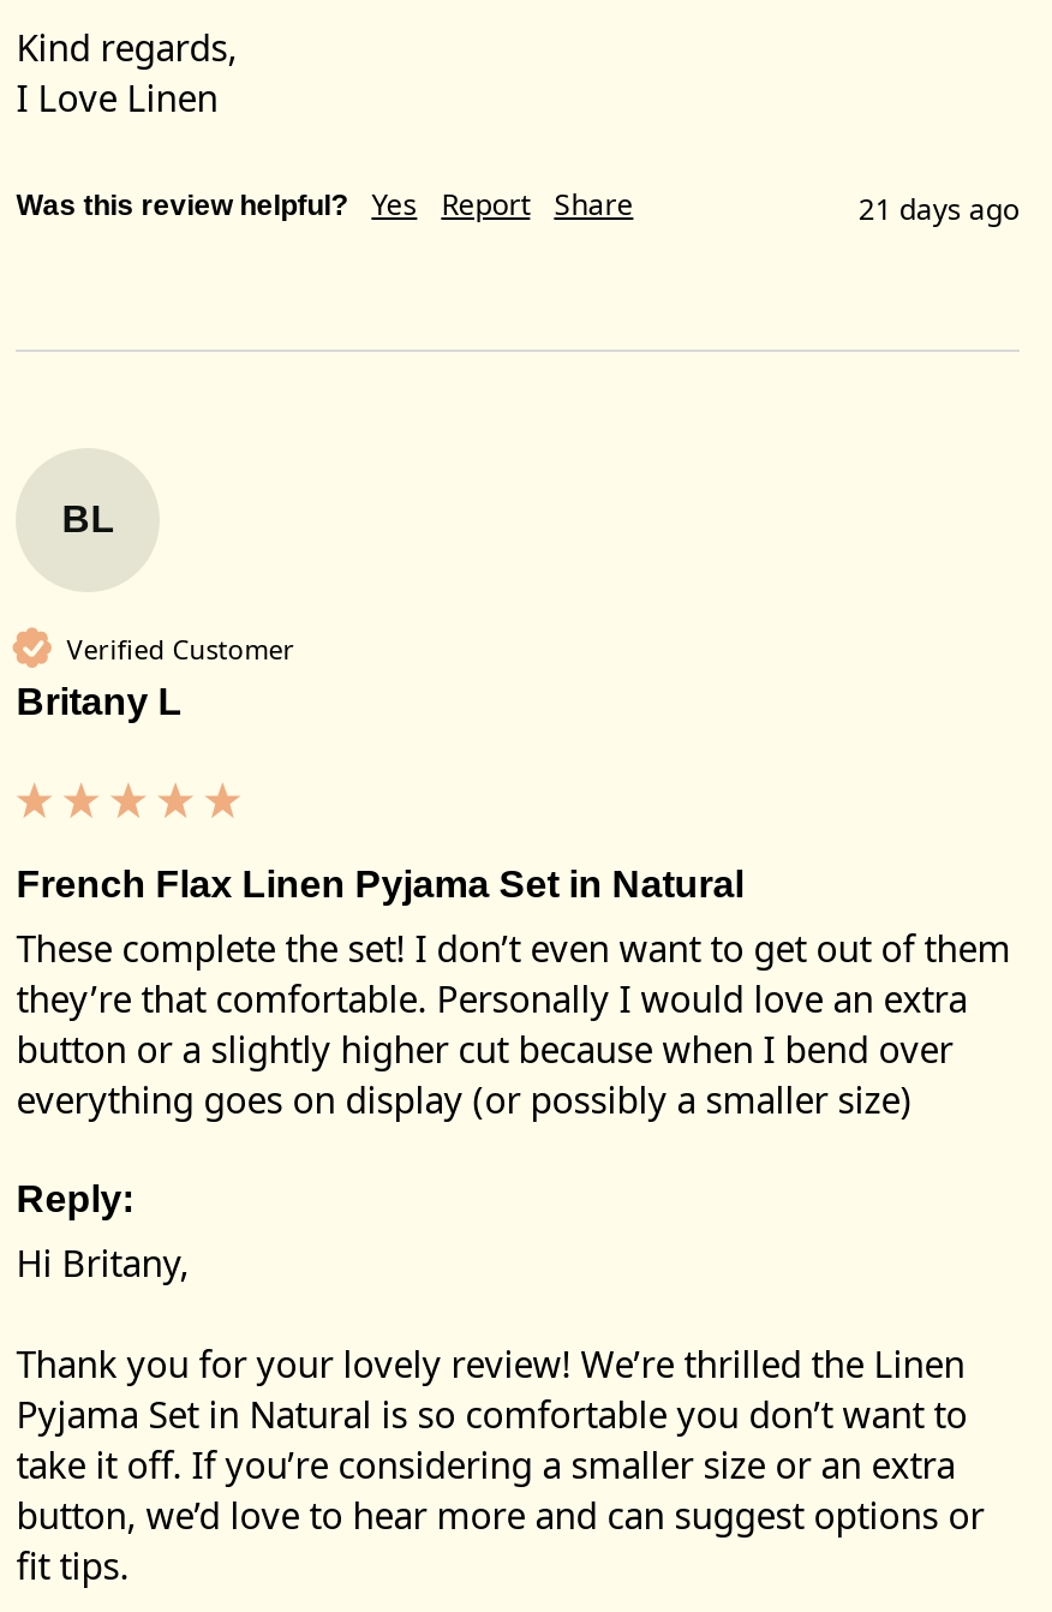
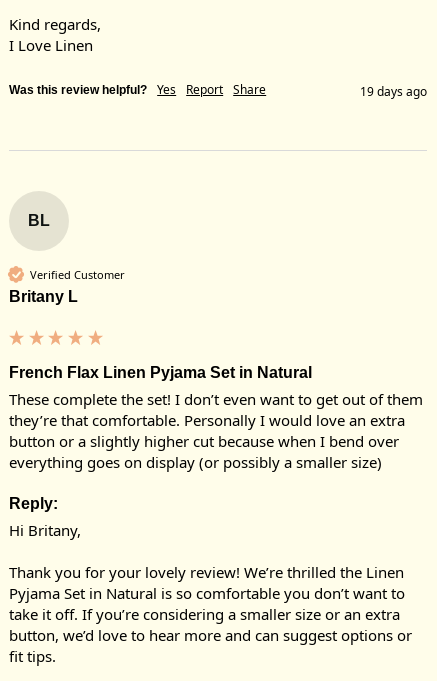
- 21 days ago
+ 19 days ago
